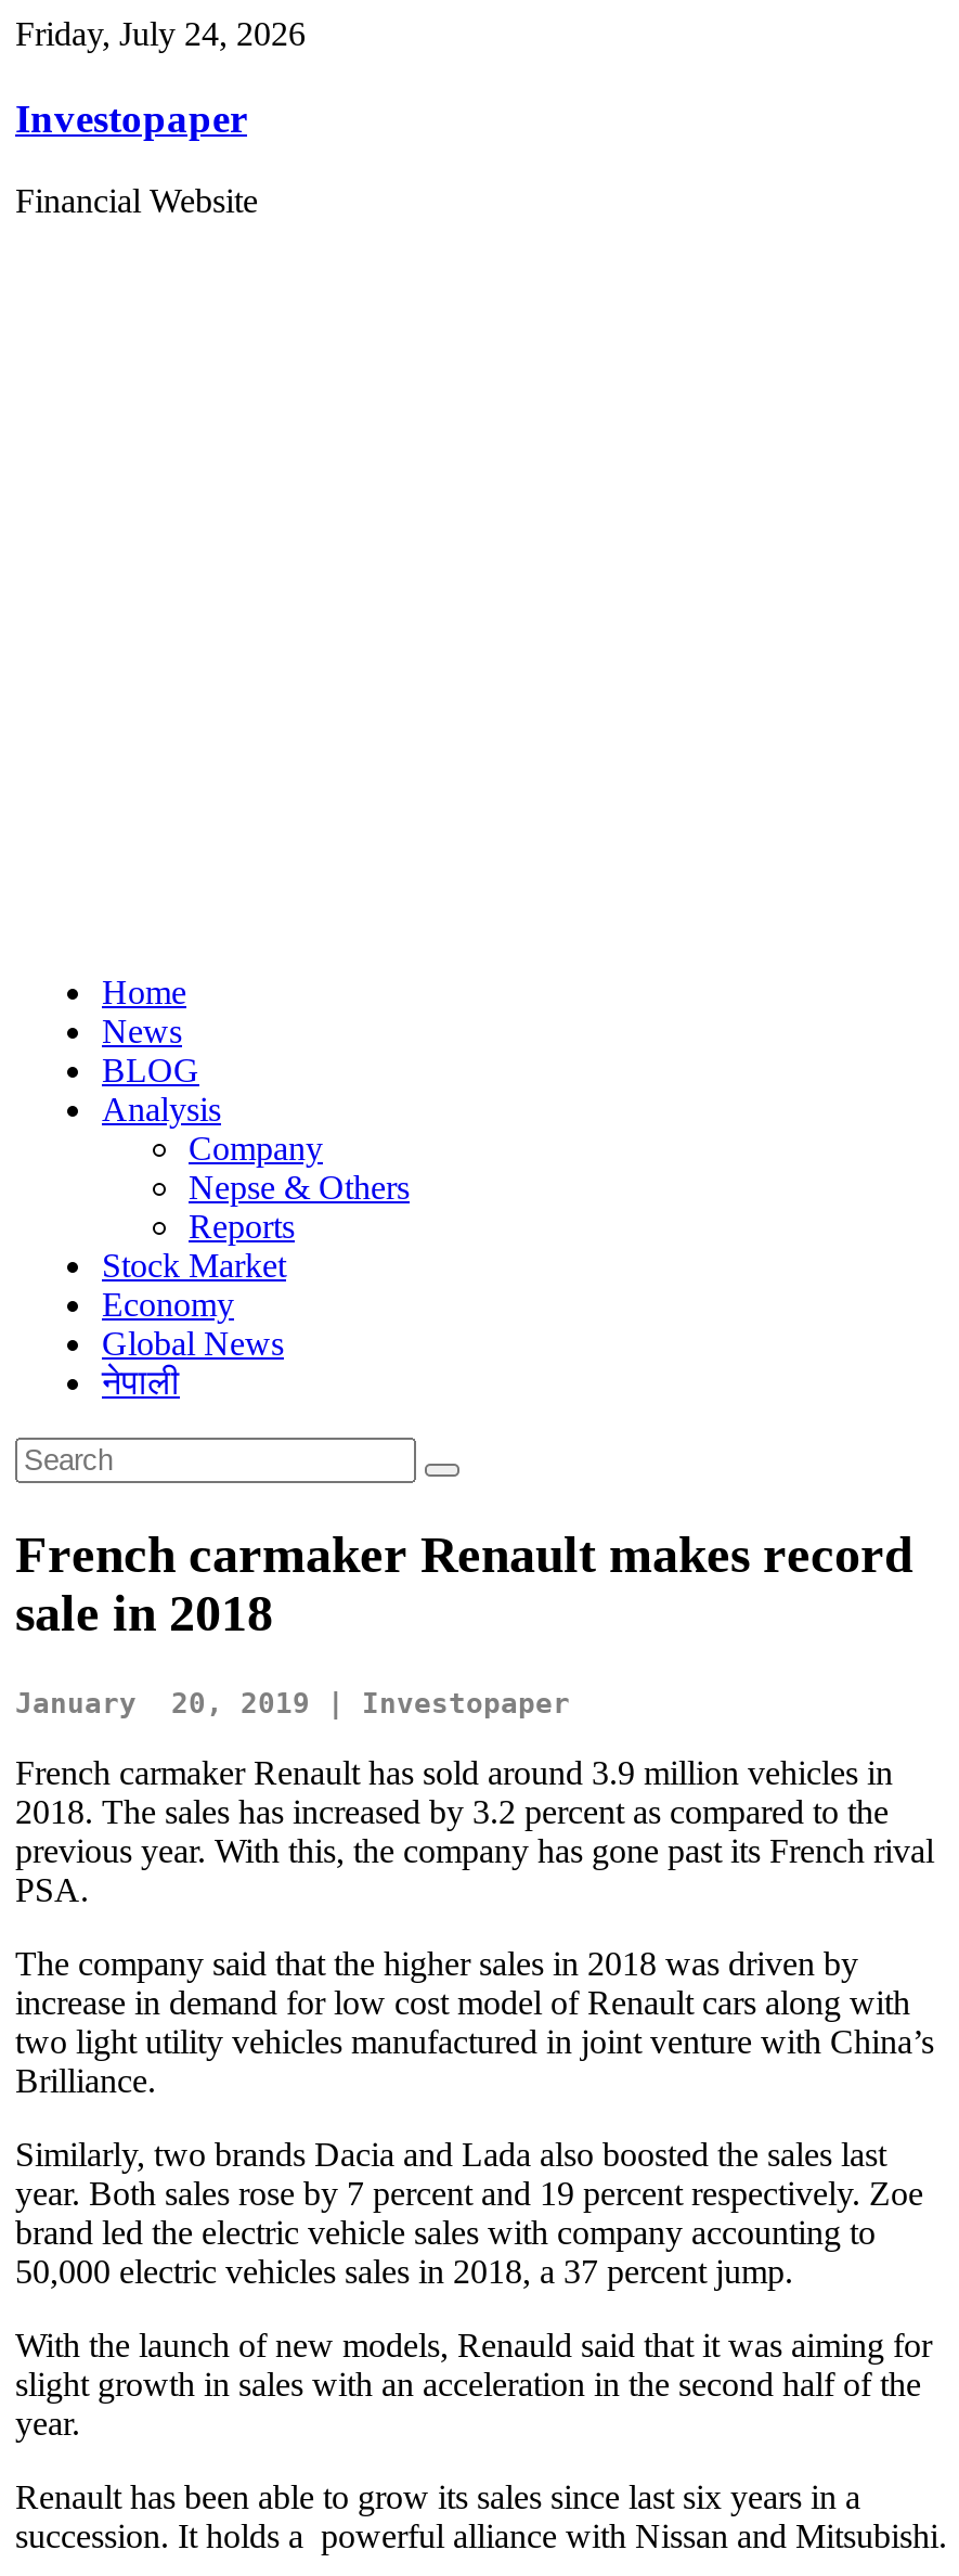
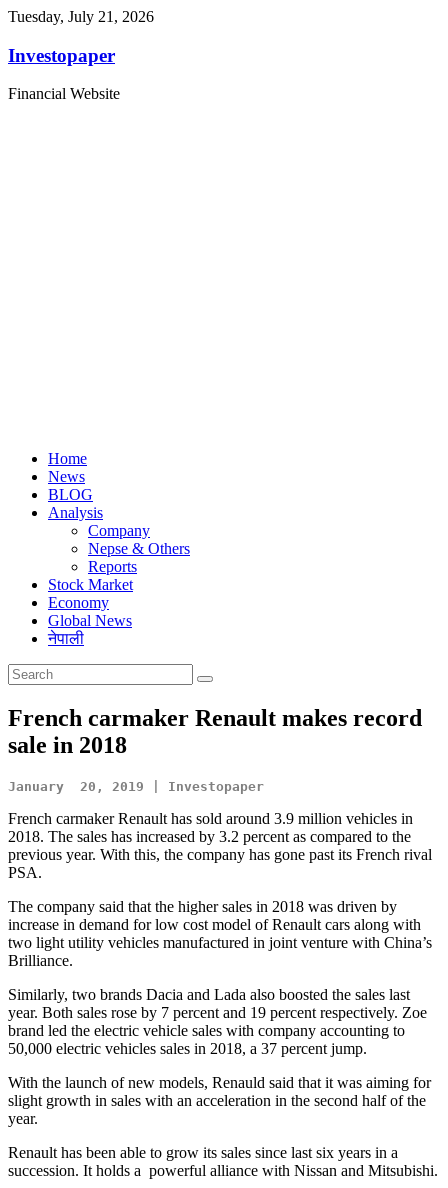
- Friday, July 24, 2026
+ Tuesday, July 21, 2026
